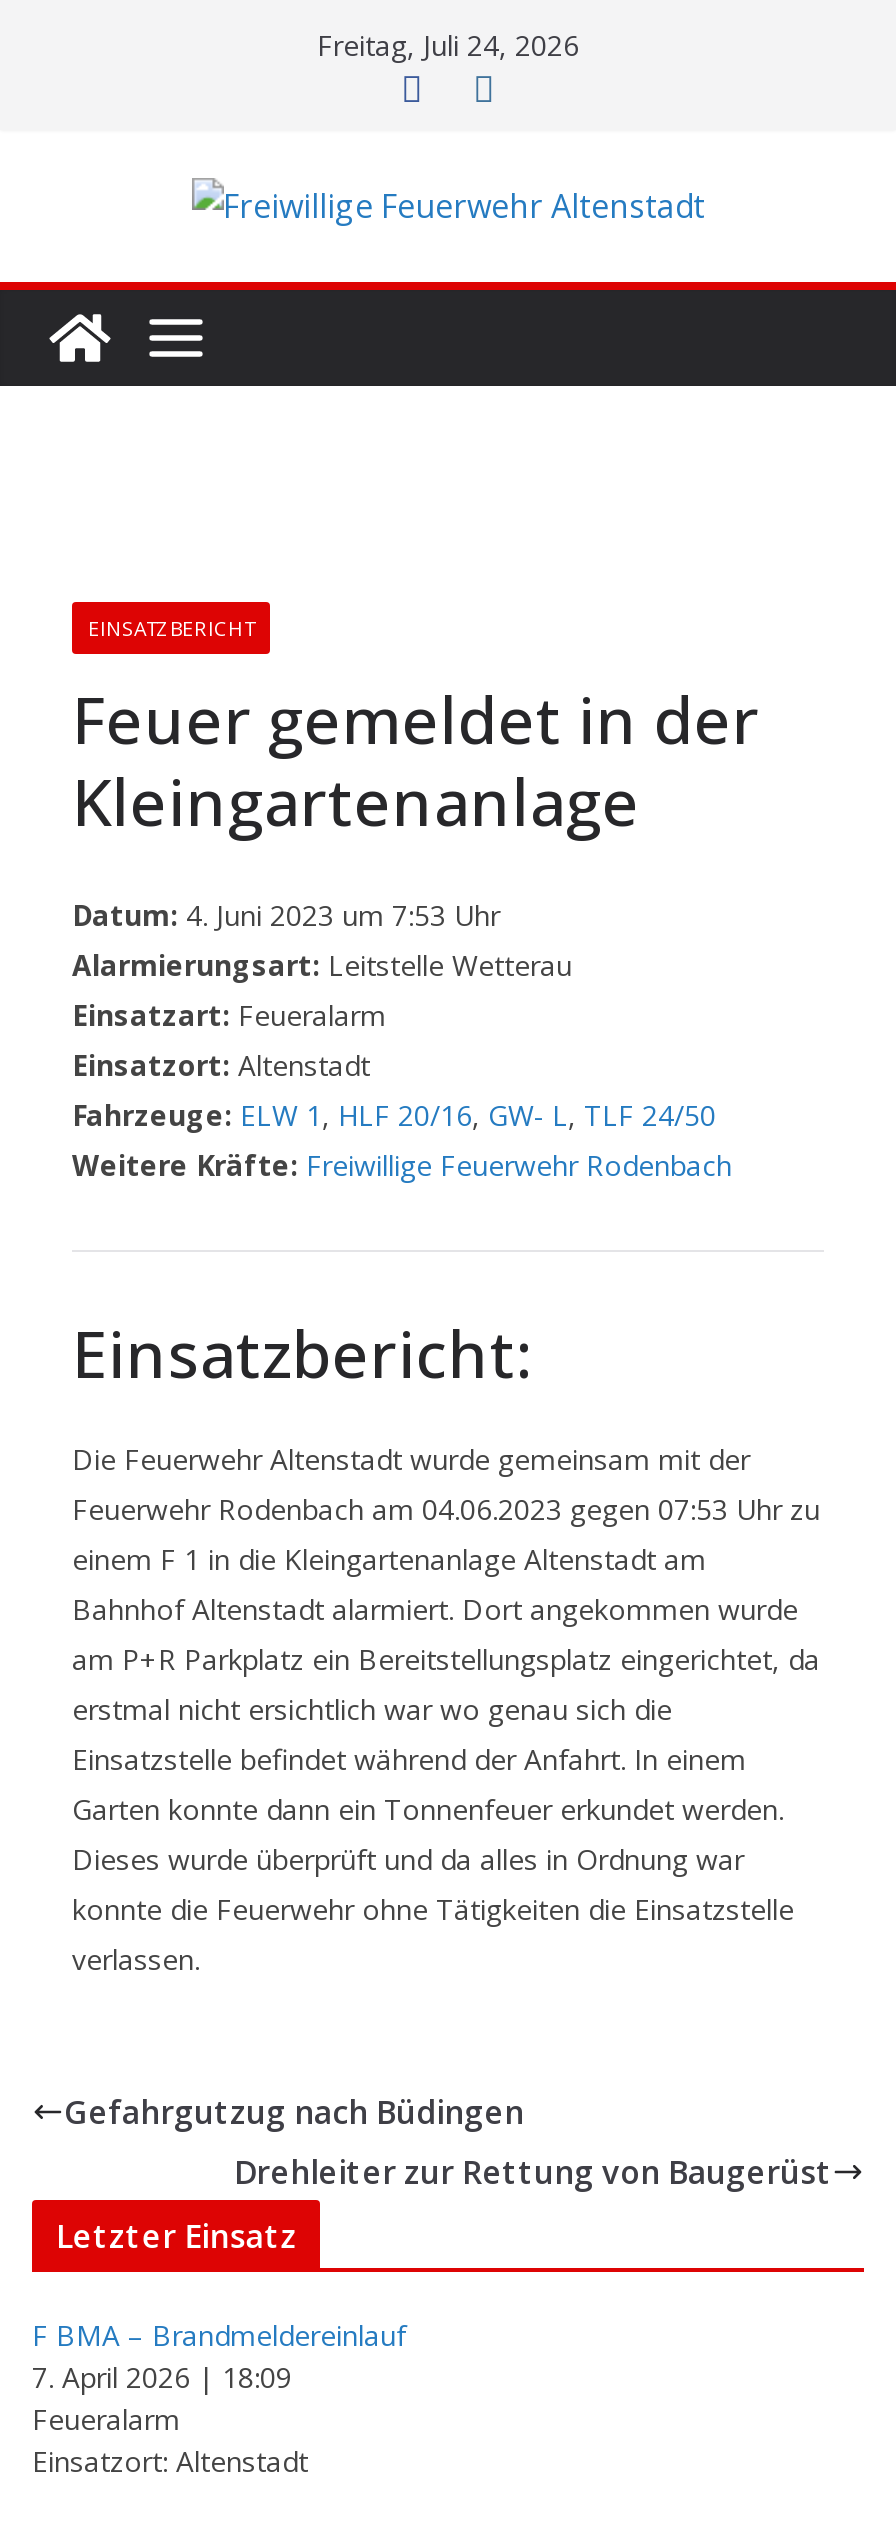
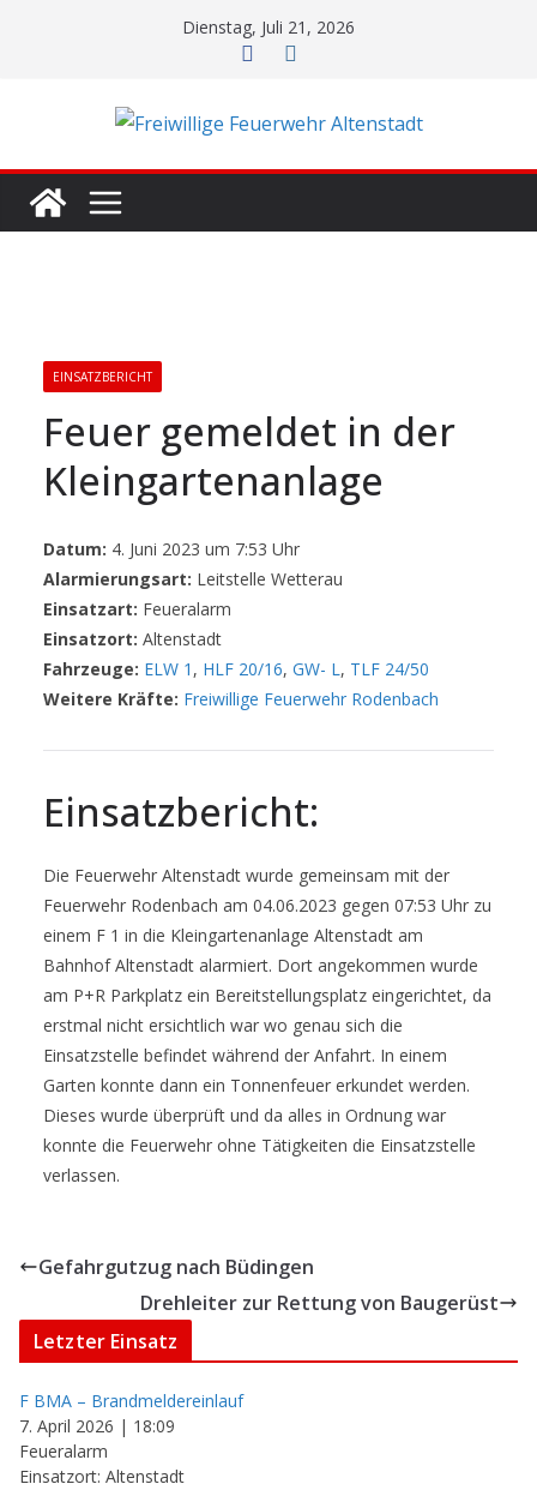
- Freitag, Juli 24, 2026
+ Dienstag, Juli 21, 2026
